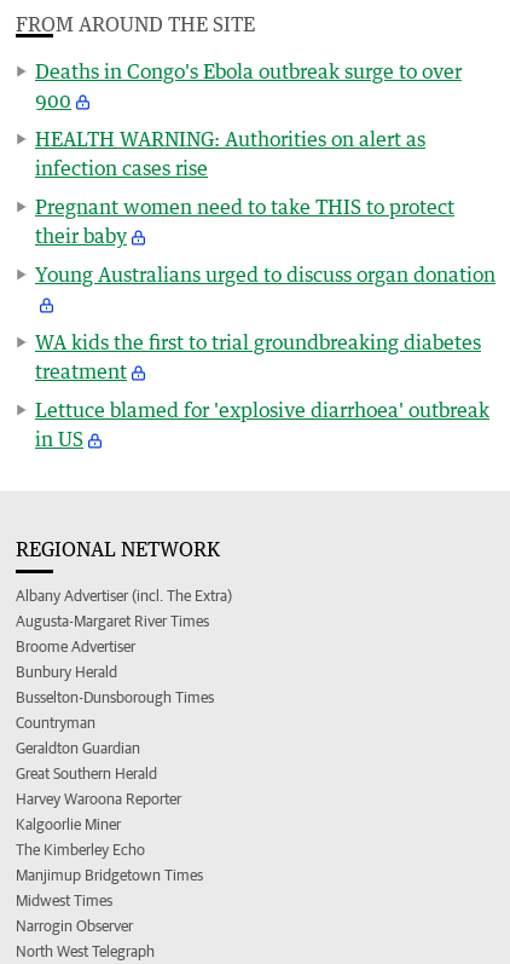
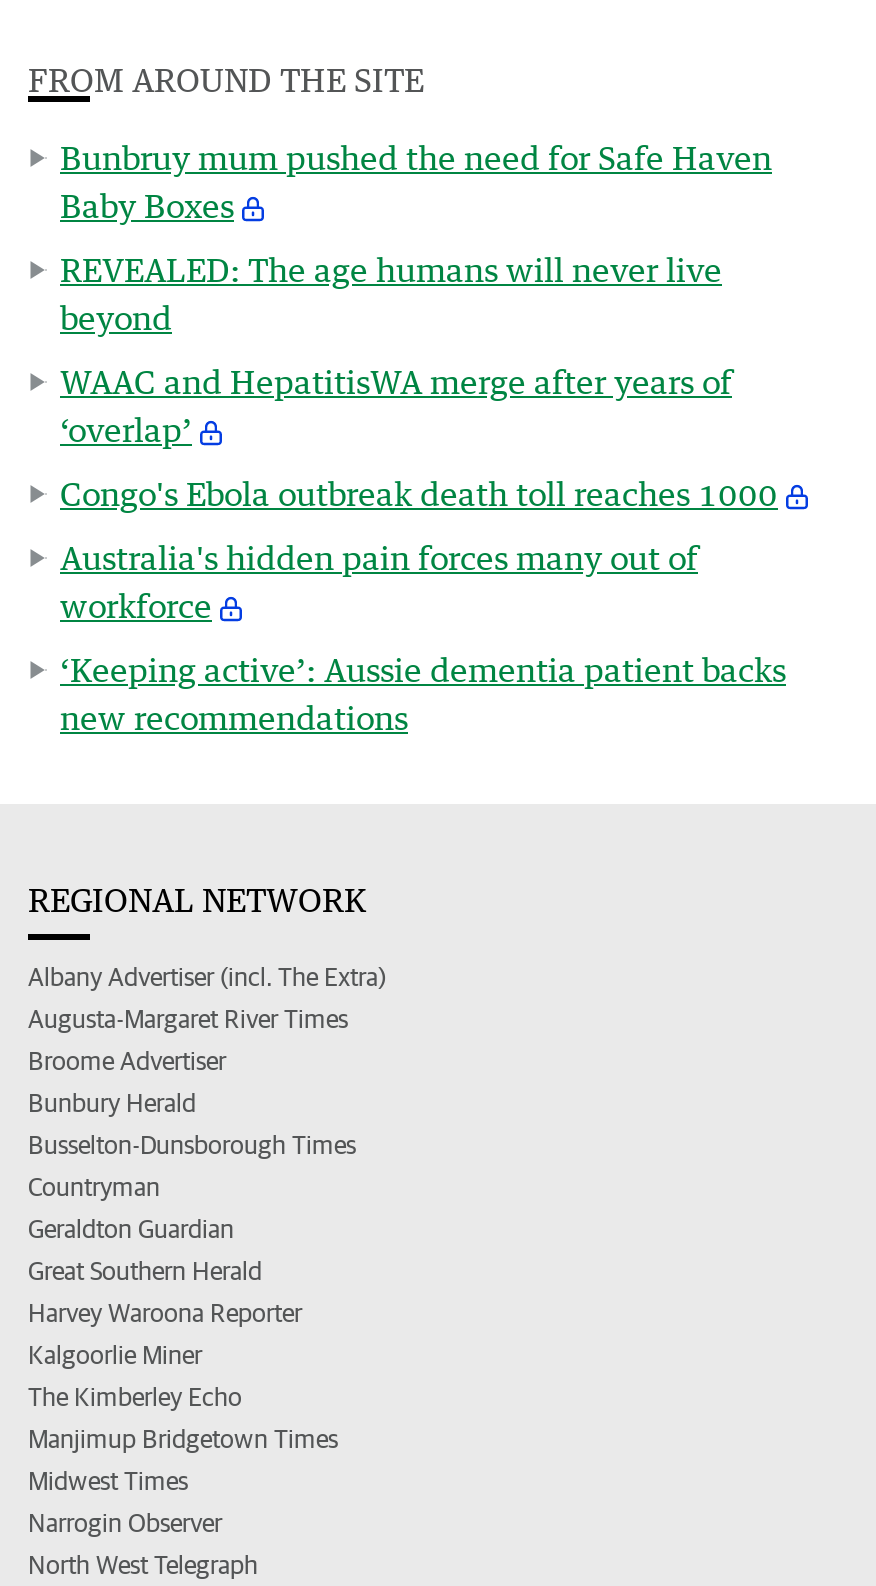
- Deaths in Congo's Ebola outbreak surge to over
- 900
+ Bunbruy mum pushed the need for Safe Haven
+ Baby Boxes

- HEALTH WARNING: Authorities on alert as
- infection cases rise
+ REVEALED: The age humans will never live
+ beyond

- Pregnant women need to take THIS to protect
- their baby
+ WAAC and HepatitisWA merge after years of
+ ‘overlap’

- Young Australians urged to discuss organ donation
+ Congo's Ebola outbreak death toll reaches 1000

- WA kids the first to trial groundbreaking diabetes
- treatment
+ Australia's hidden pain forces many out of
+ workforce

- Lettuce blamed for 'explosive diarrhoea' outbreak
- in US
+ ‘Keeping active’: Aussie dementia patient backs
+ new recommendations
